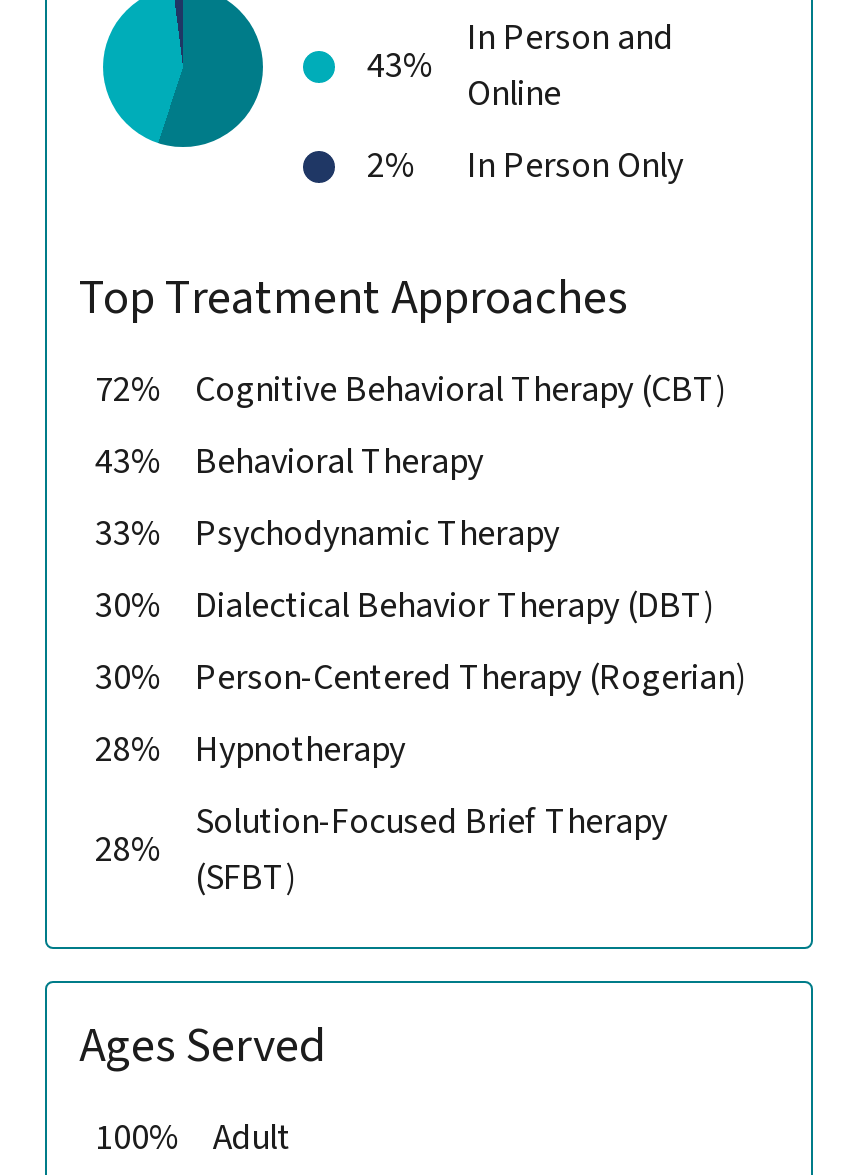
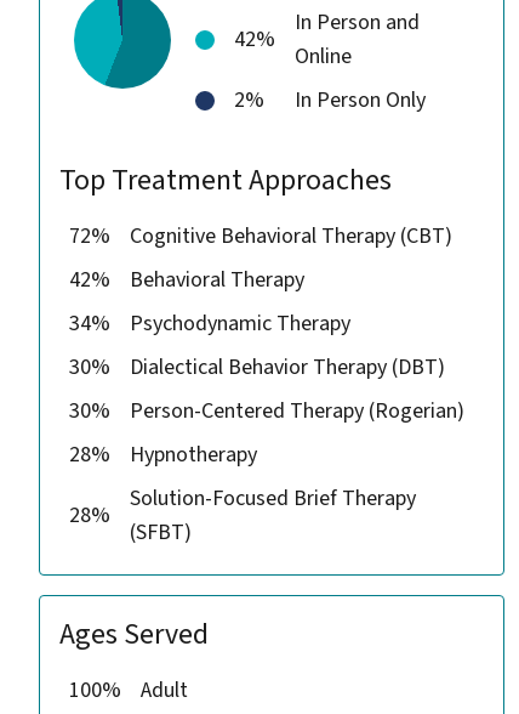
- 43%
+ 42%

- 43% Behavioral Therapy
+ 42% Behavioral Therapy

- 33% Psychodynamic Therapy
+ 34% Psychodynamic Therapy
